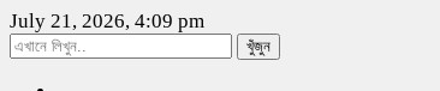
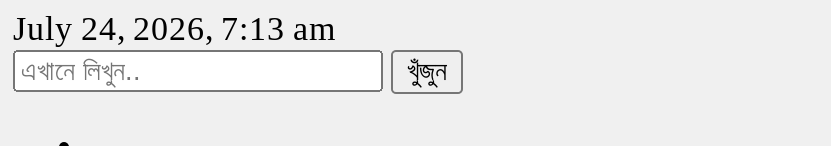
- July 21, 2026, 4:09 pm
+ July 24, 2026, 7:13 am
